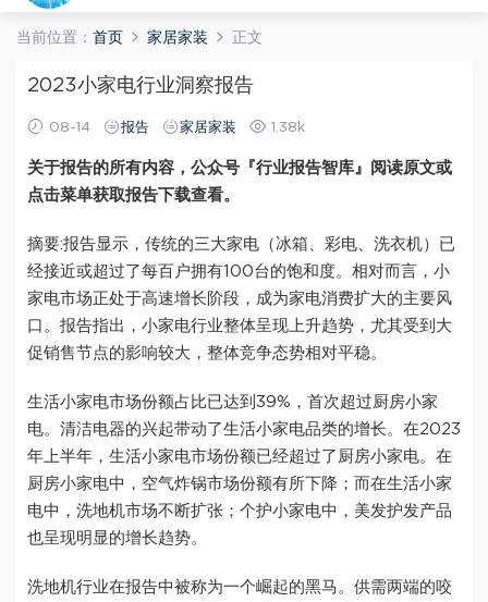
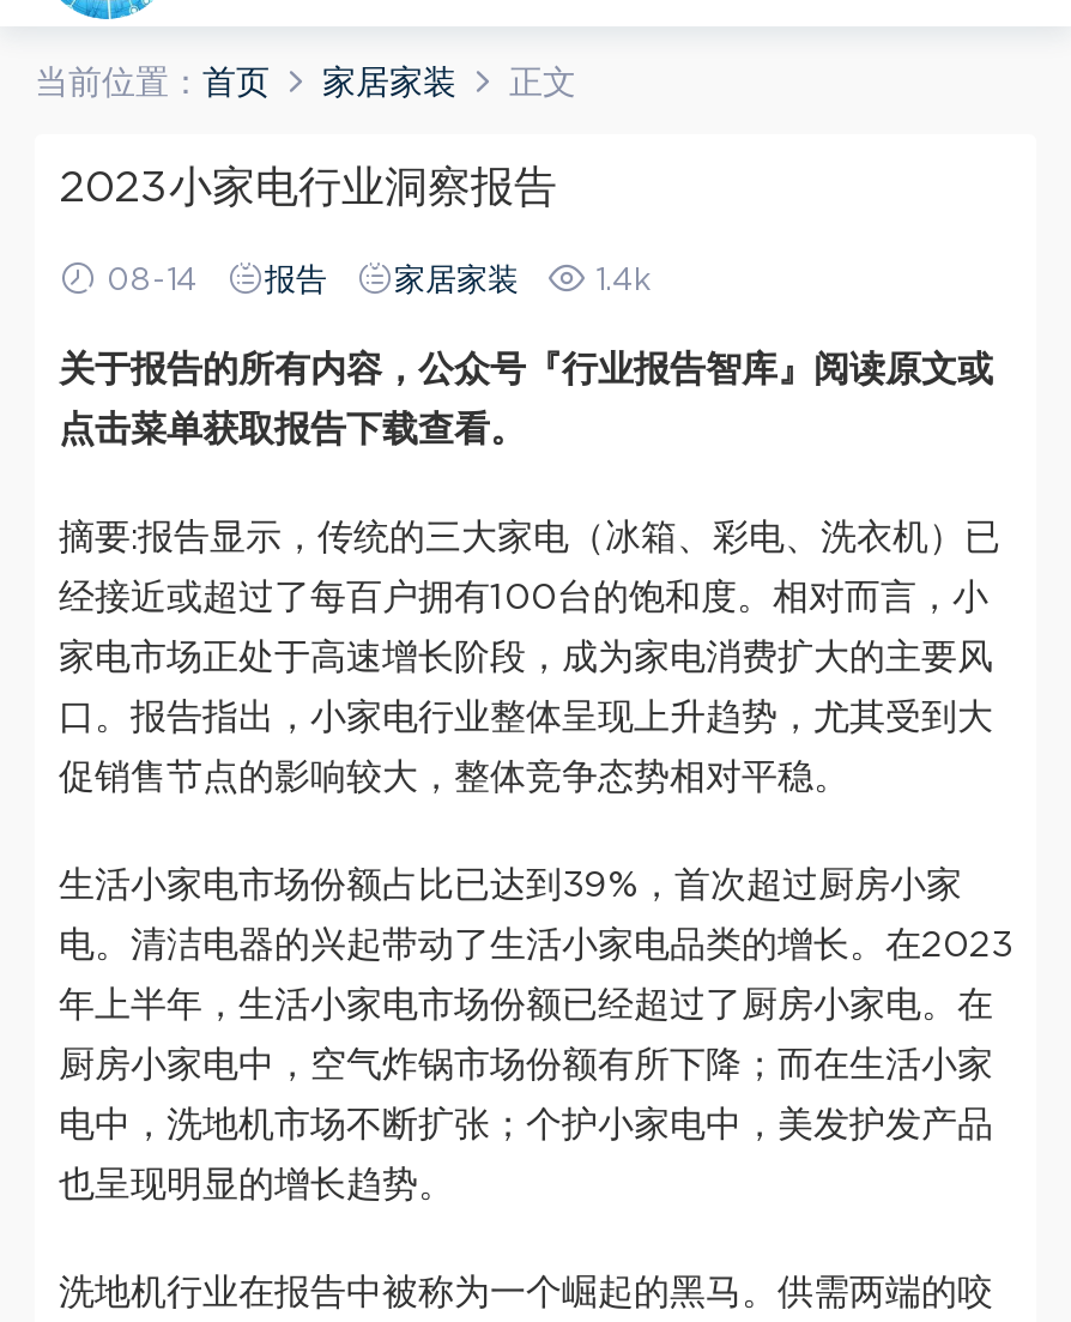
- 1.38k
+ 1.4k
